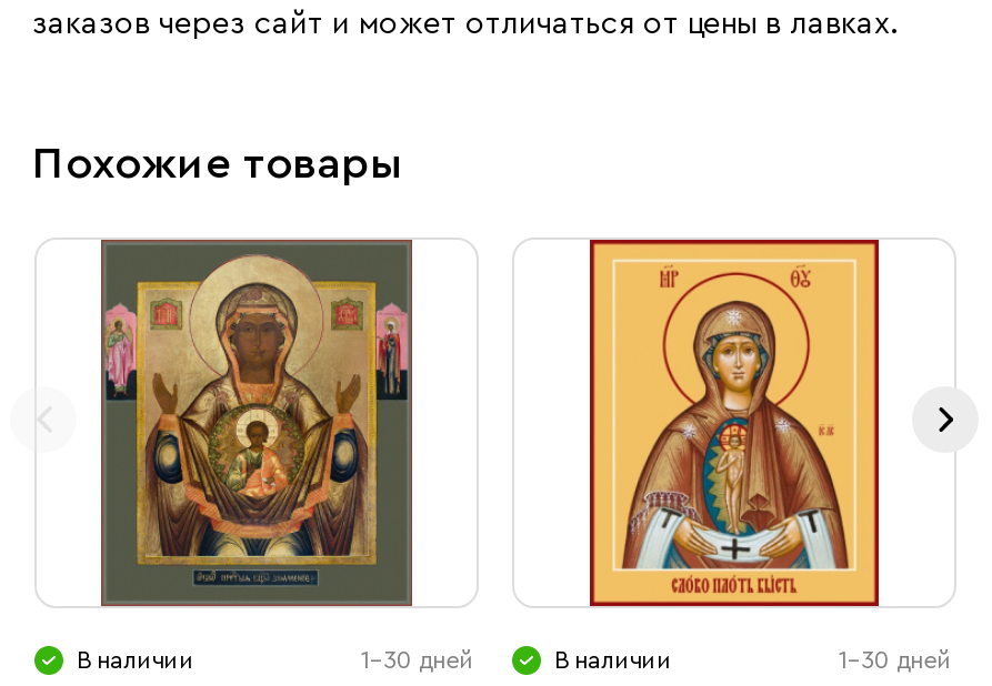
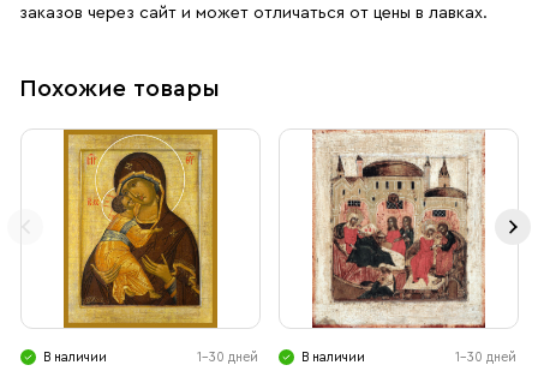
- [image]
+ [image]

- [image]
+ [image]
